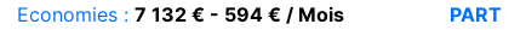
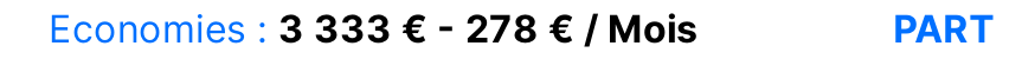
- Economies : 7 132 € - 594 € / Mois
+ Economies : 3 333 € - 278 € / Mois
